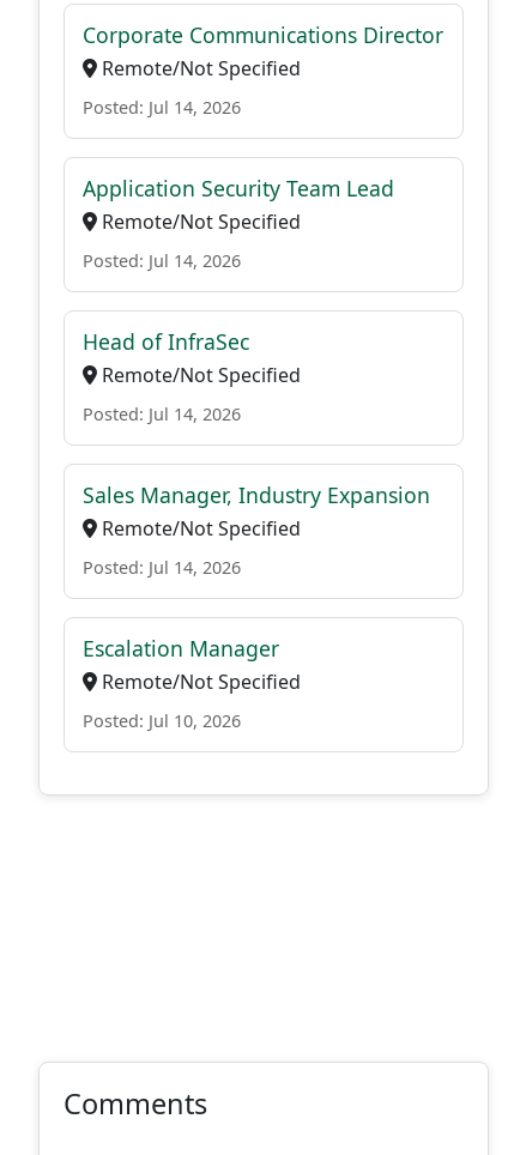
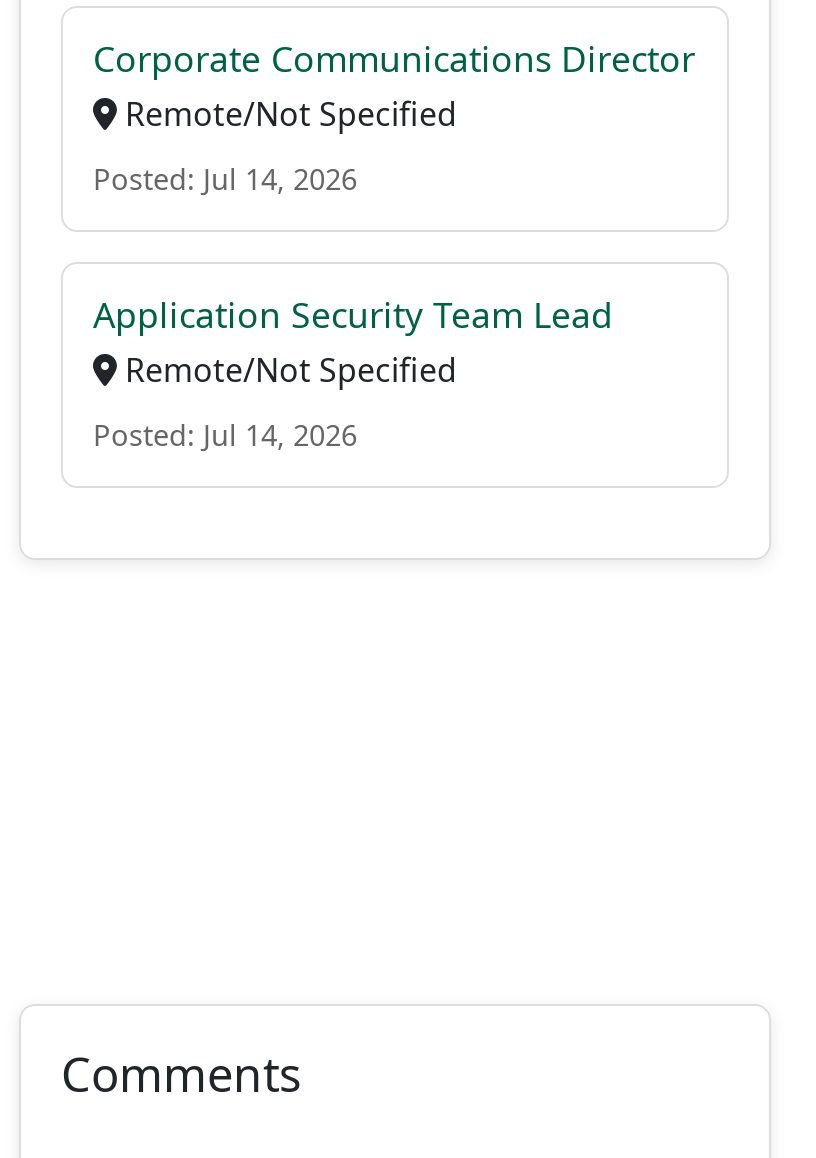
- Head of InfraSec
- Remote/Not Specified
- Posted: Jul 14, 2026
- Sales Manager, Industry Expansion
- Remote/Not Specified
- Posted: Jul 14, 2026
- Escalation Manager
- Remote/Not Specified
- Posted: Jul 10, 2026
